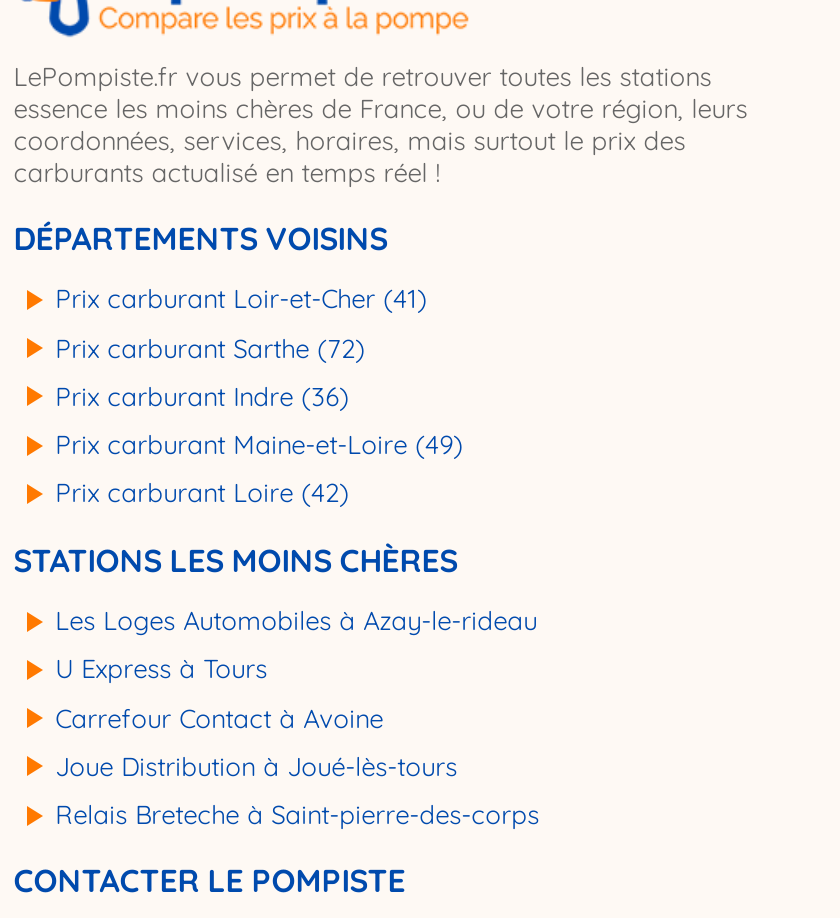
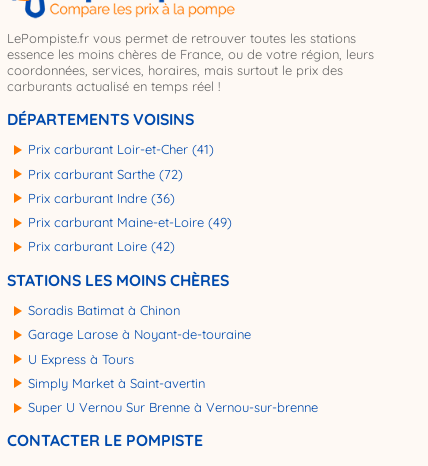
- Les Loges Automobiles à Azay-le-rideau
+ Soradis Batimat à Chinon
+ Garage Larose à Noyant-de-touraine

moved down: U Express à Tours

- Carrefour Contact à Avoine
- Joue Distribution à Joué-lès-tours
- Relais Breteche à Saint-pierre-des-corps
+ Simply Market à Saint-avertin
+ Super U Vernou Sur Brenne à Vernou-sur-brenne
